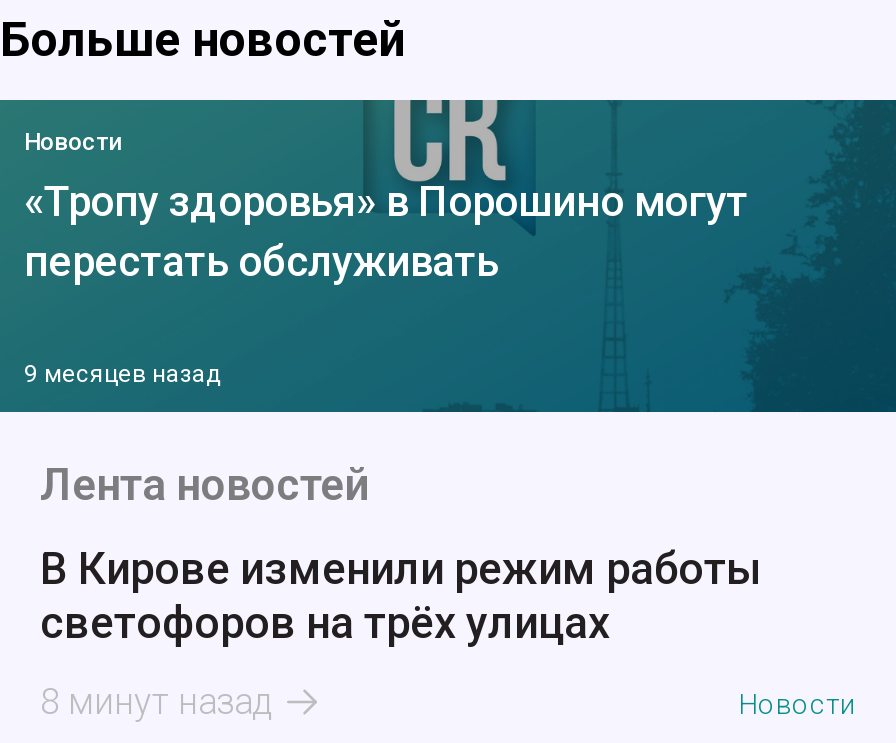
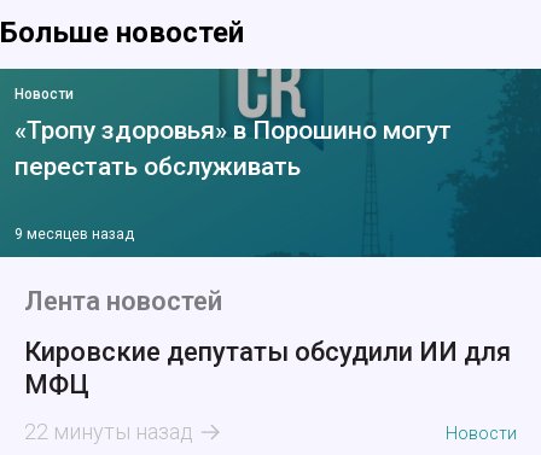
- В Кирове изменили режим работы
- светофоров на трёх улицах
+ Кировские депутаты обсудили ИИ для
+ МФЦ

- 8 минут назад
+ 22 минуты назад
